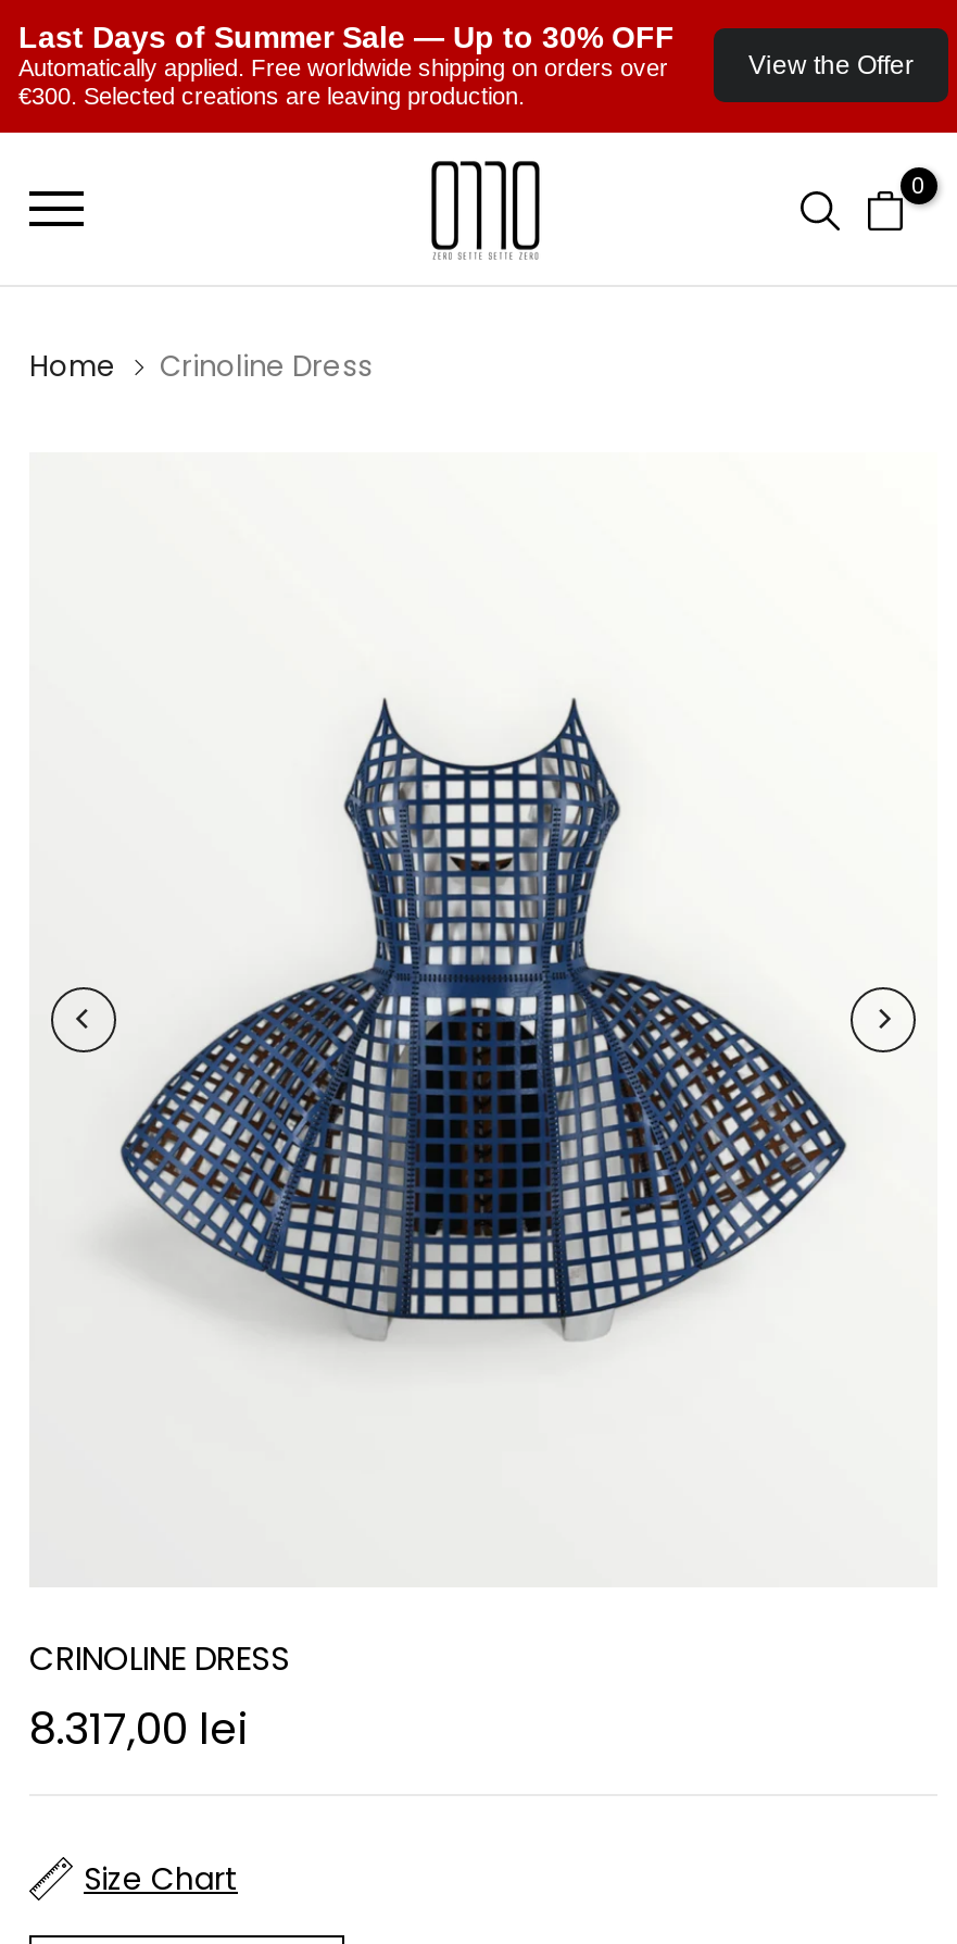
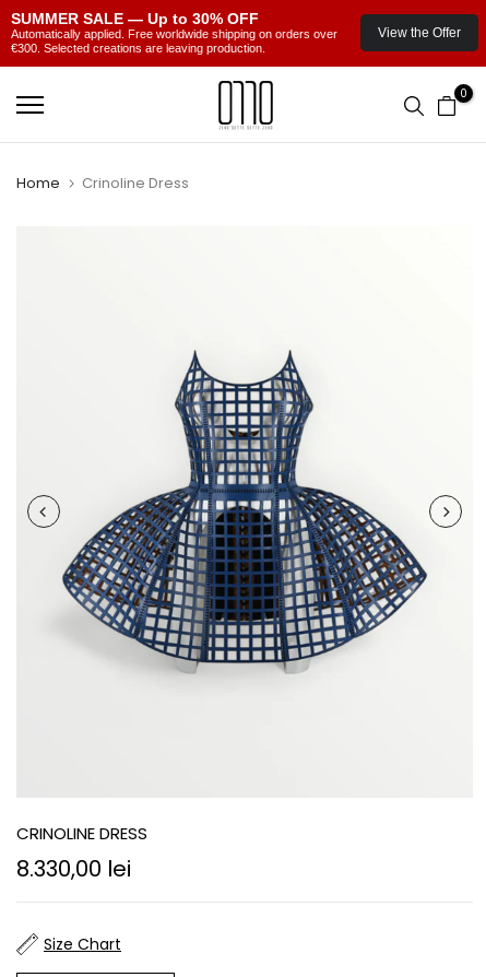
- Last Days of Summer Sale — Up to 30% OFF
+ SUMMER SALE — Up to 30% OFF

- 8.317,00 lei
+ 8.330,00 lei
